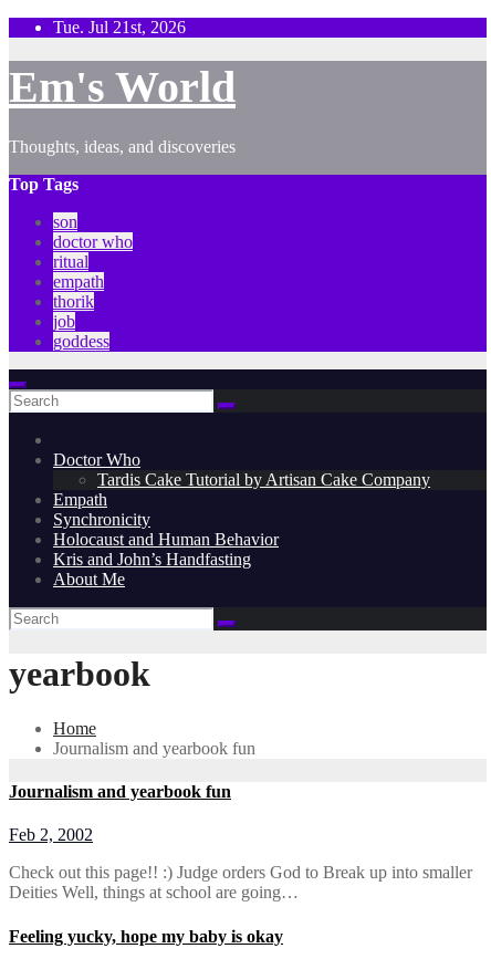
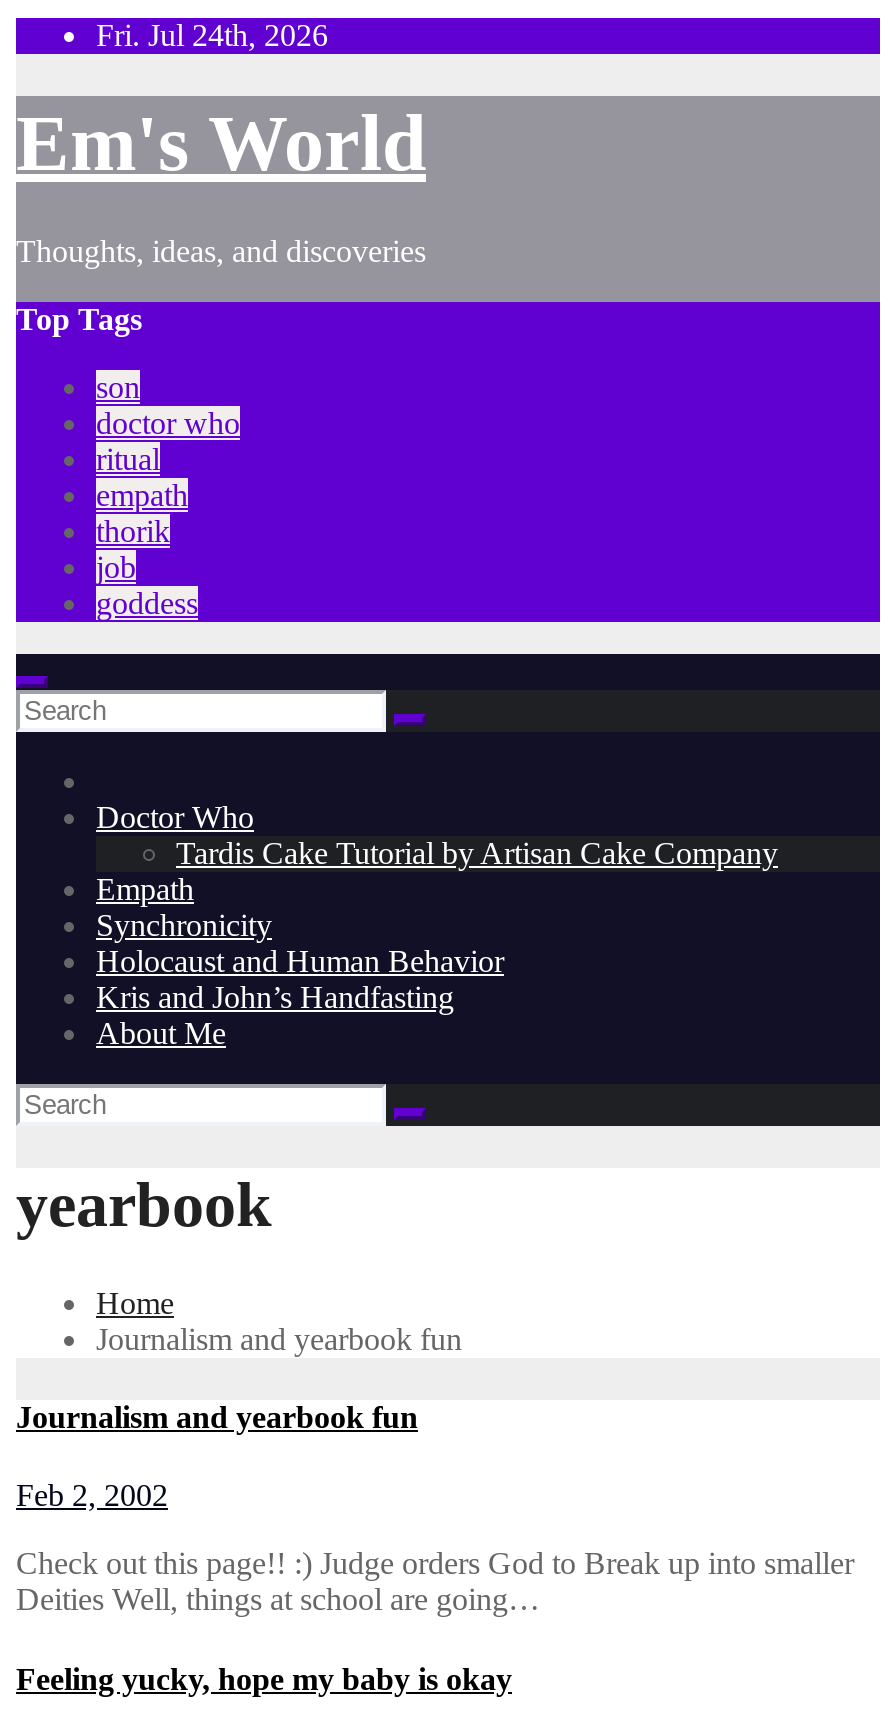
- Tue. Jul 21st, 2026
+ Fri. Jul 24th, 2026
